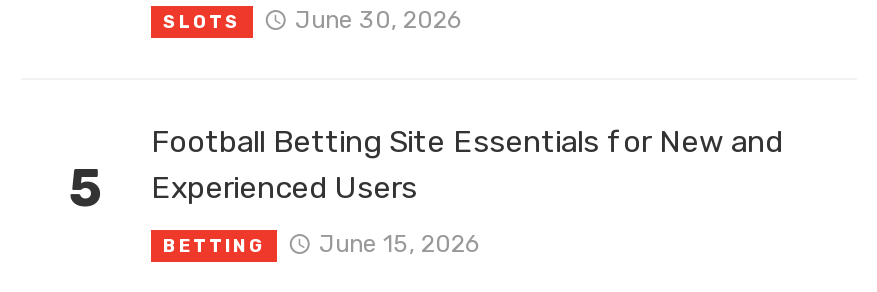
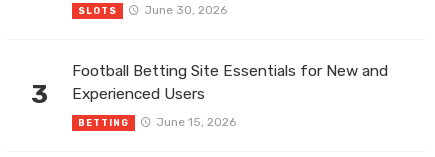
- 5 Experienced Users
+ 3 Experienced Users
